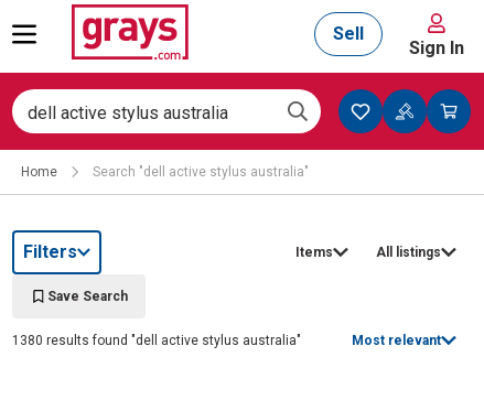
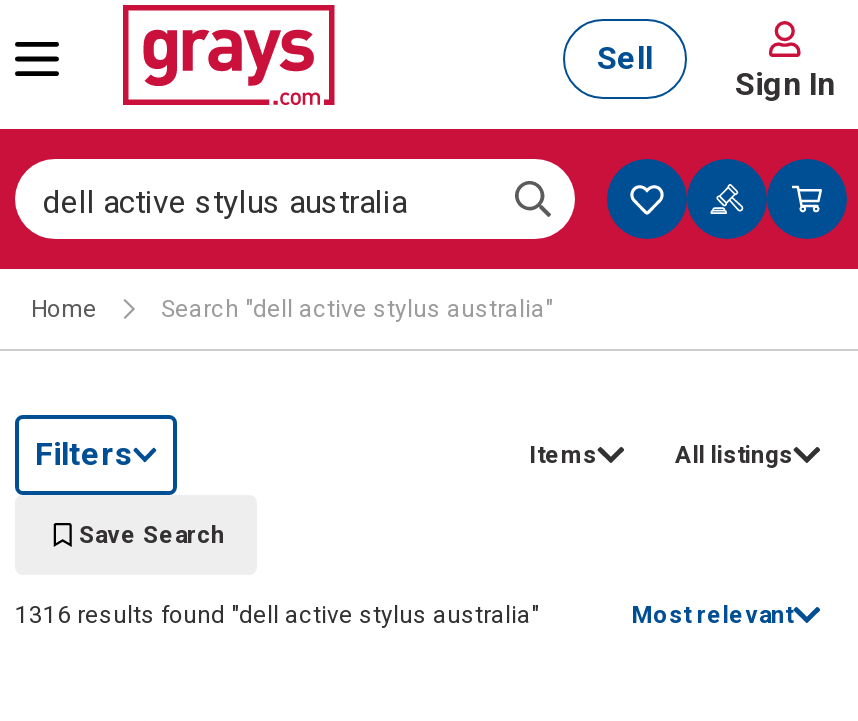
- 1380 results found "dell active stylus australia"
+ 1316 results found "dell active stylus australia"
